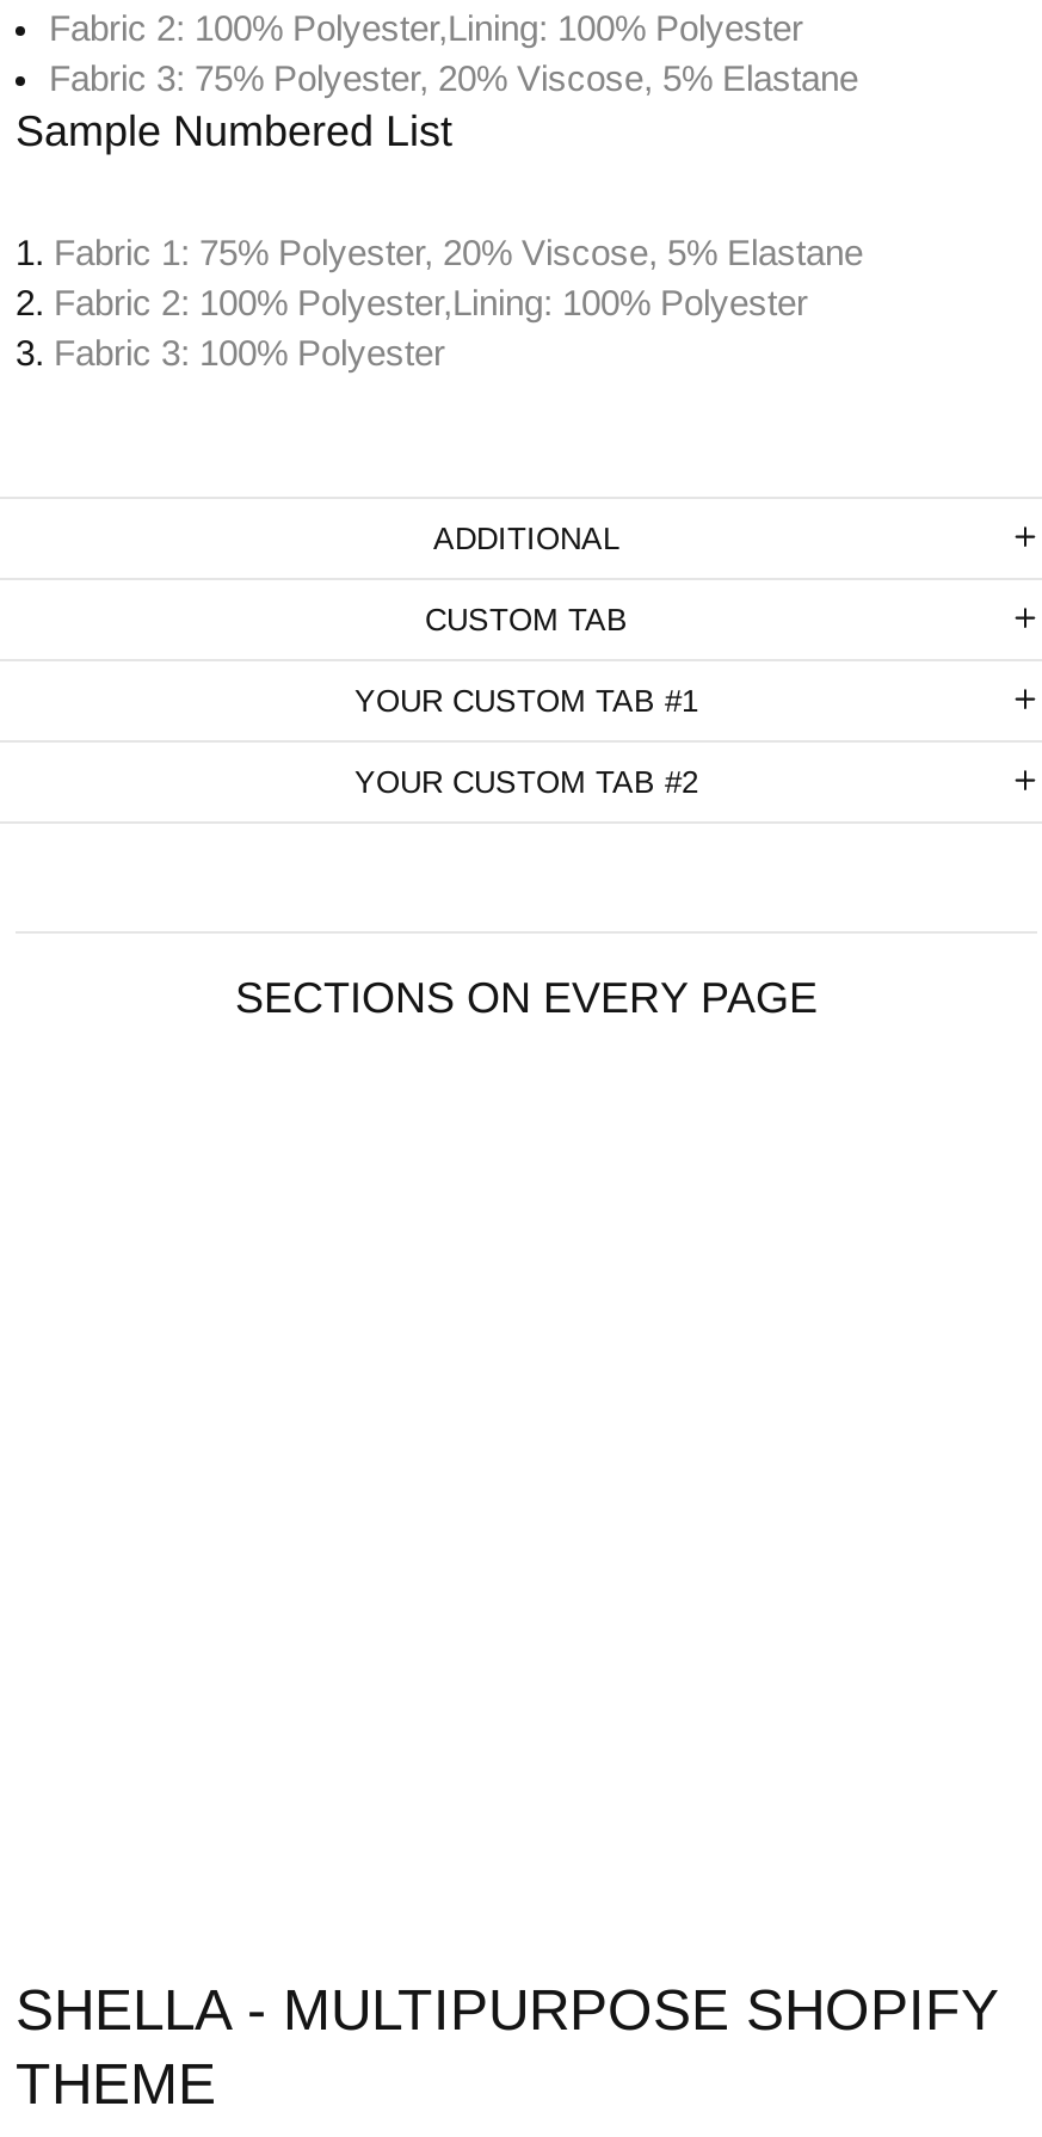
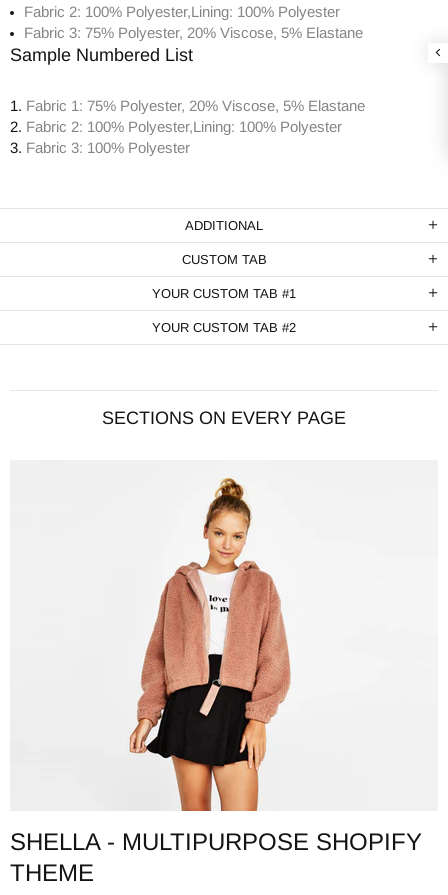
+ [image]
